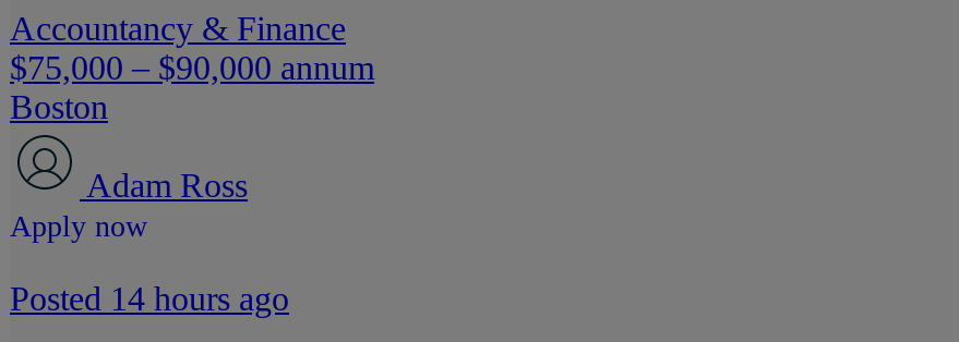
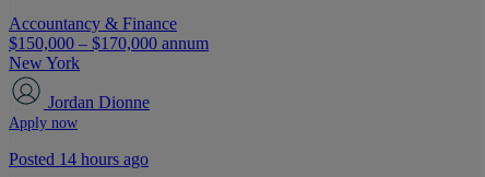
- $75,000 – $90,000 annum
- Boston
+ $150,000 – $170,000 annum
+ New York

- Adam Ross
+ Jordan Dionne
